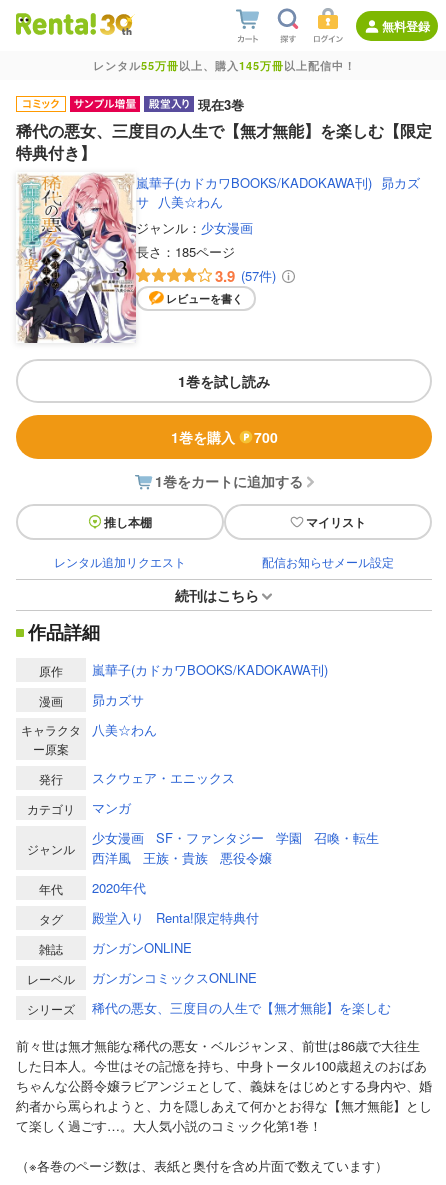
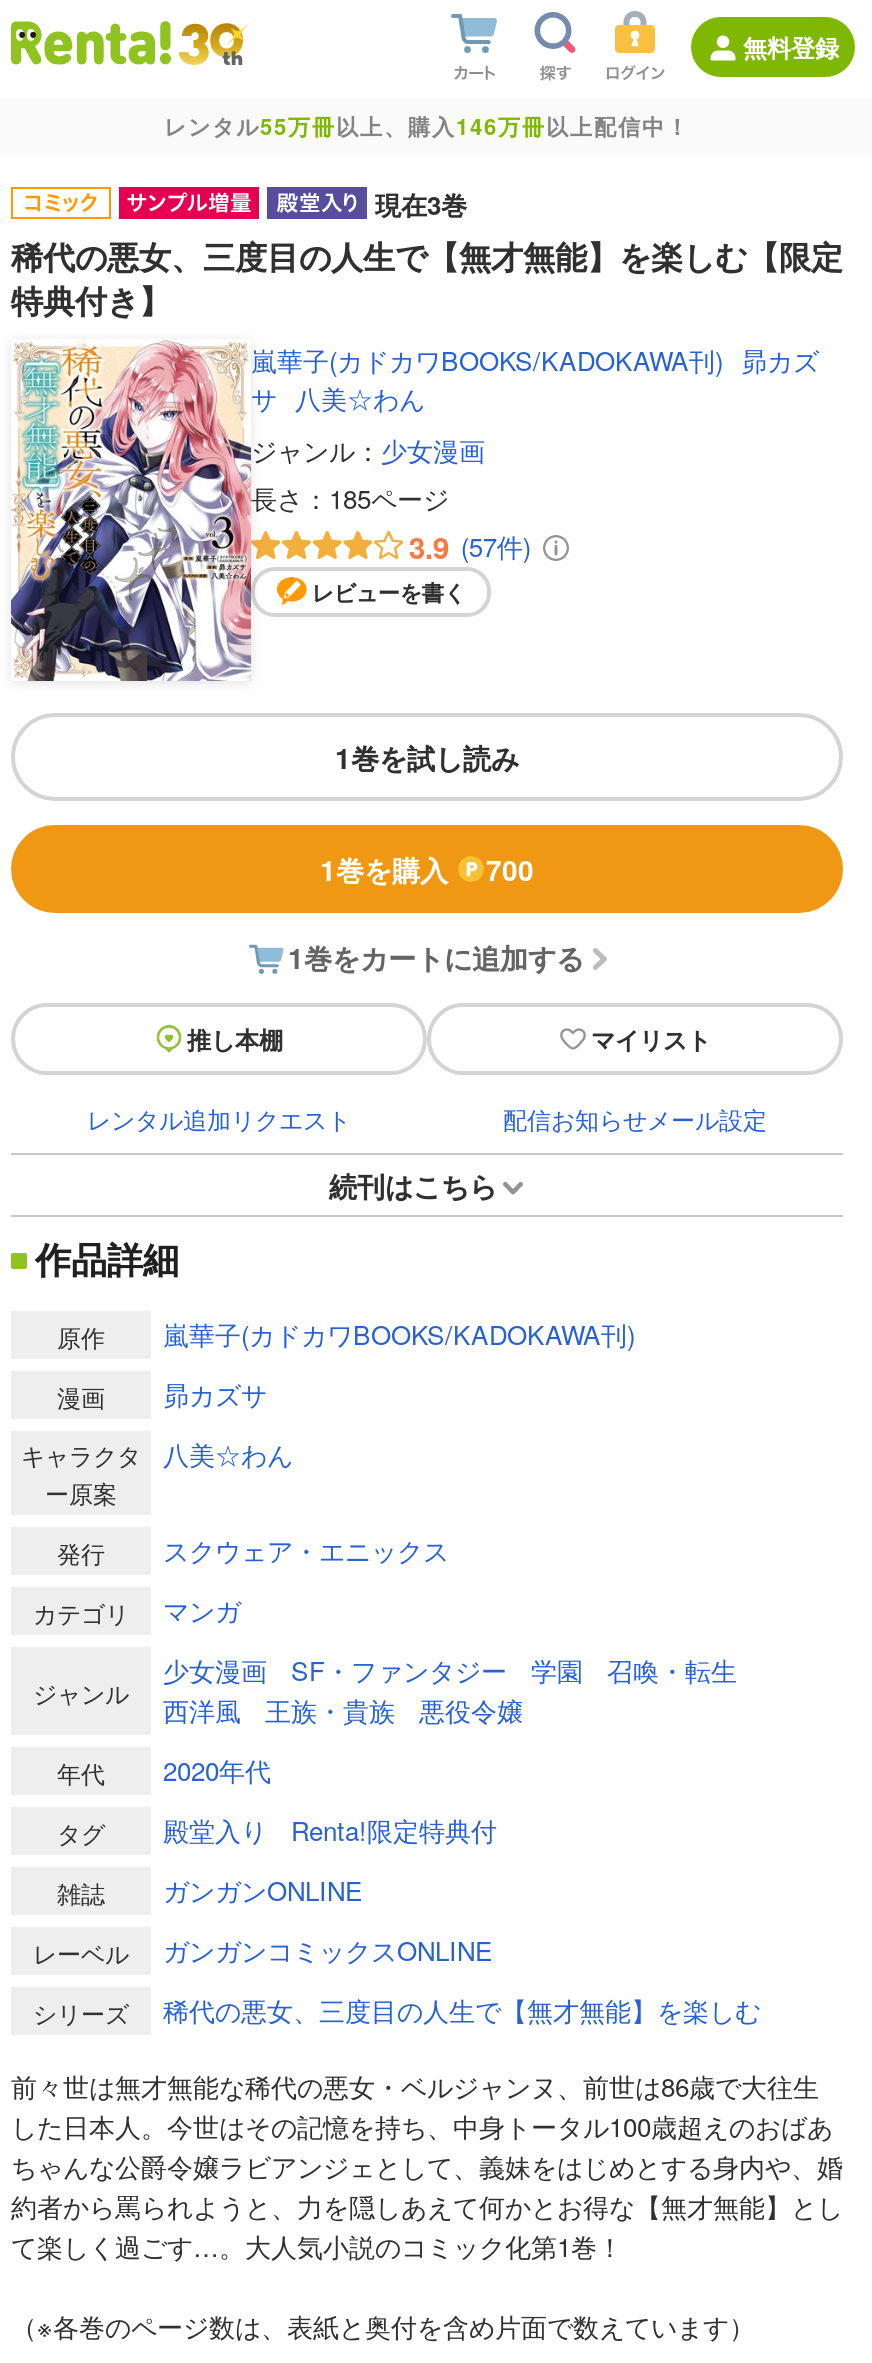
- レンタル55万冊以上、購入145万冊以上配信中！
+ レンタル55万冊以上、購入146万冊以上配信中！
